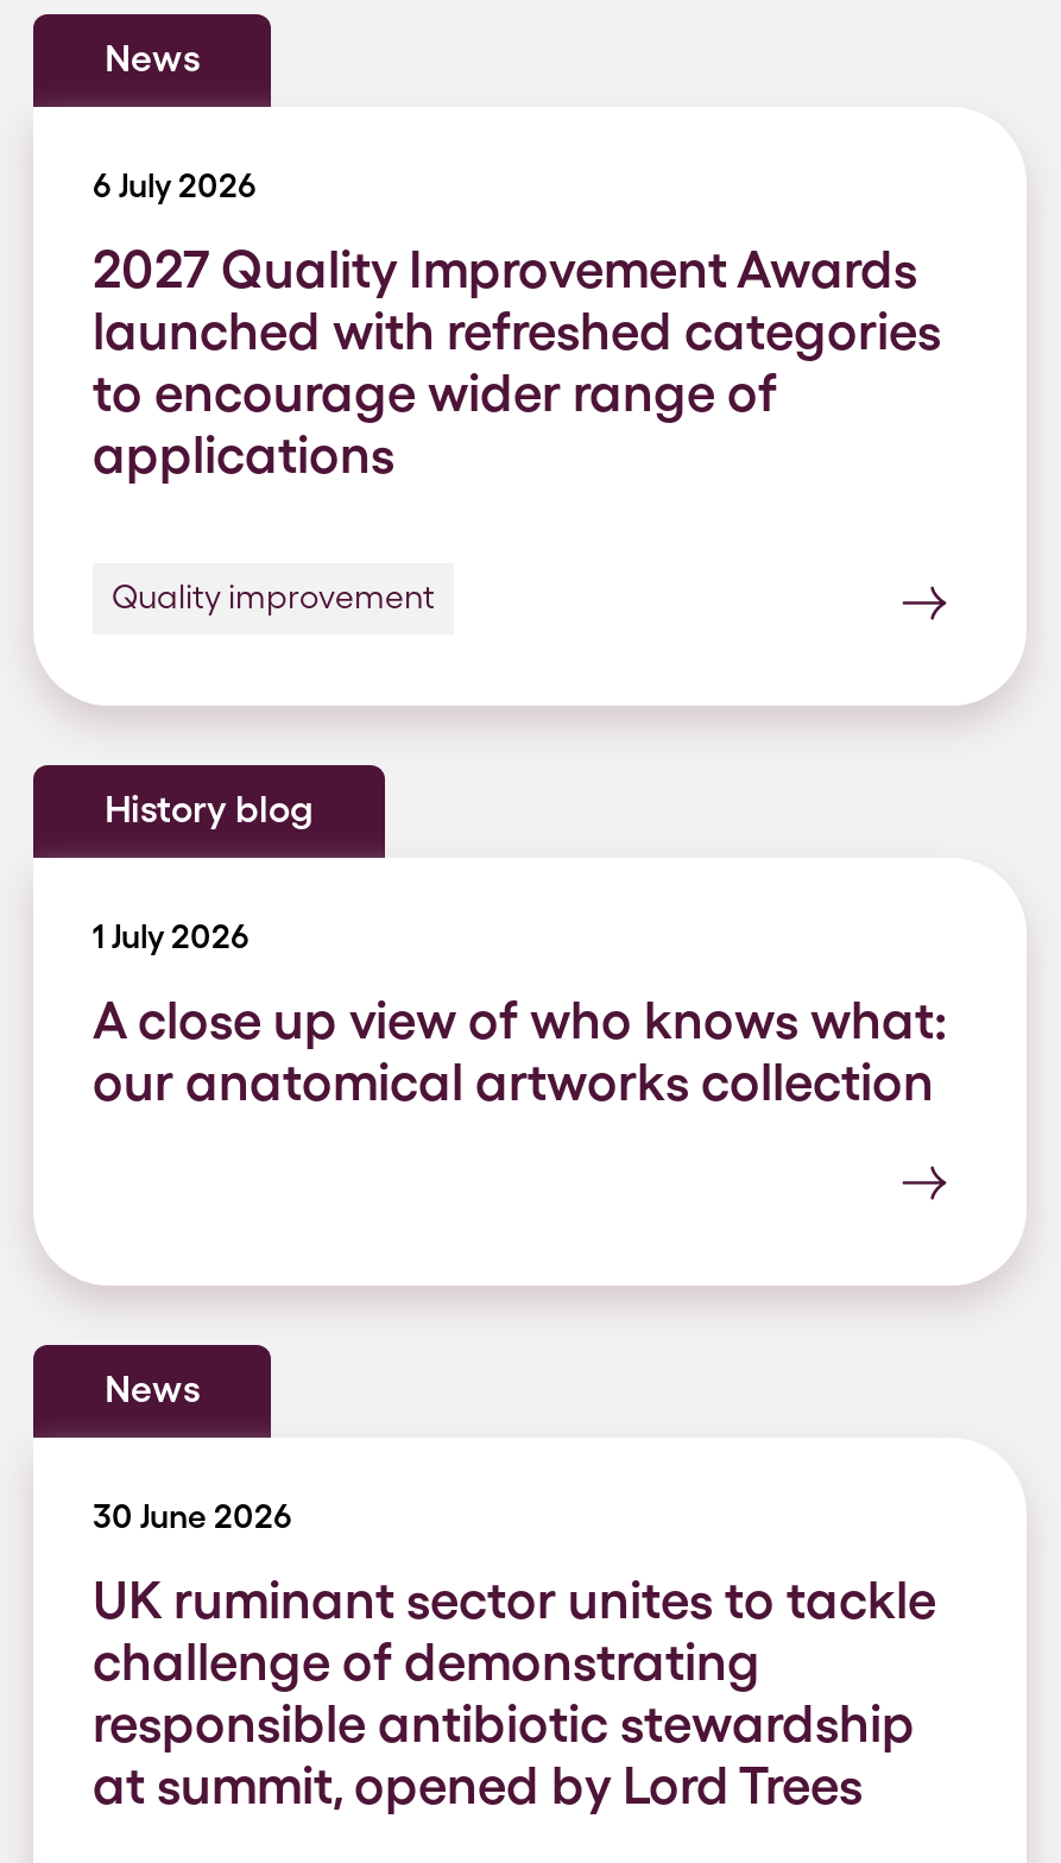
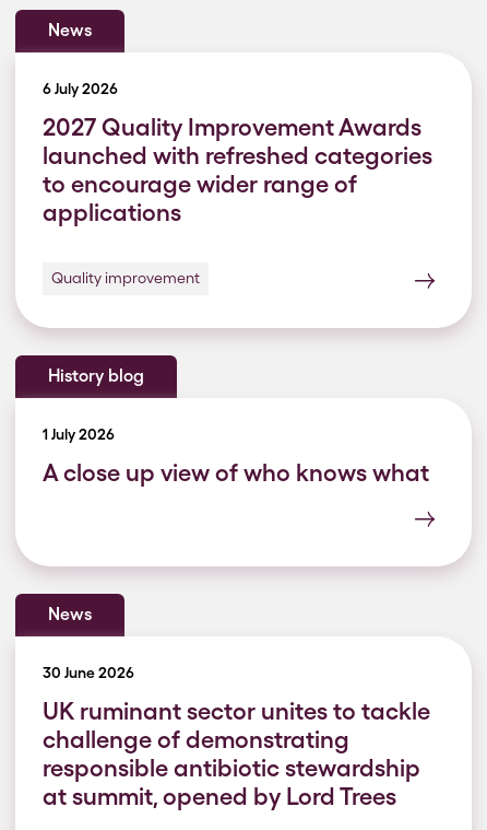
- A close up view of who knows what:
- our anatomical artworks collection
+ A close up view of who knows what
